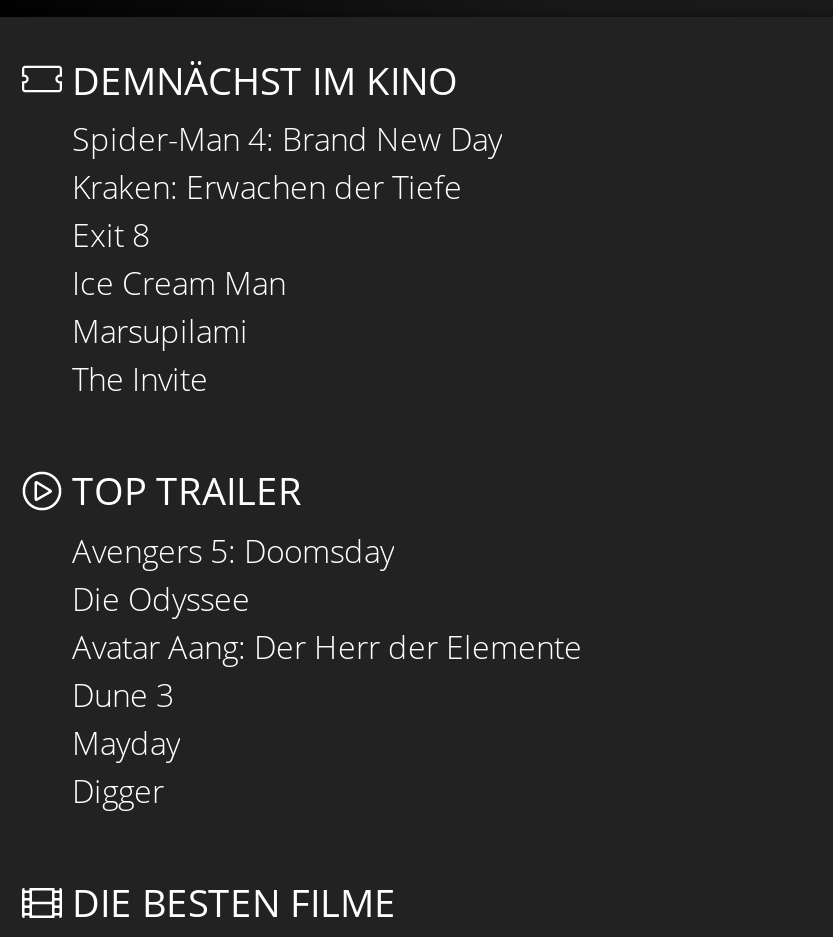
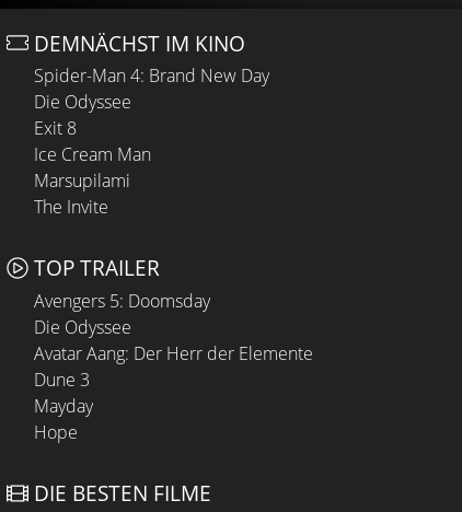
- Kraken: Erwachen der Tiefe
+ Die Odyssee

- Digger
+ Hope
